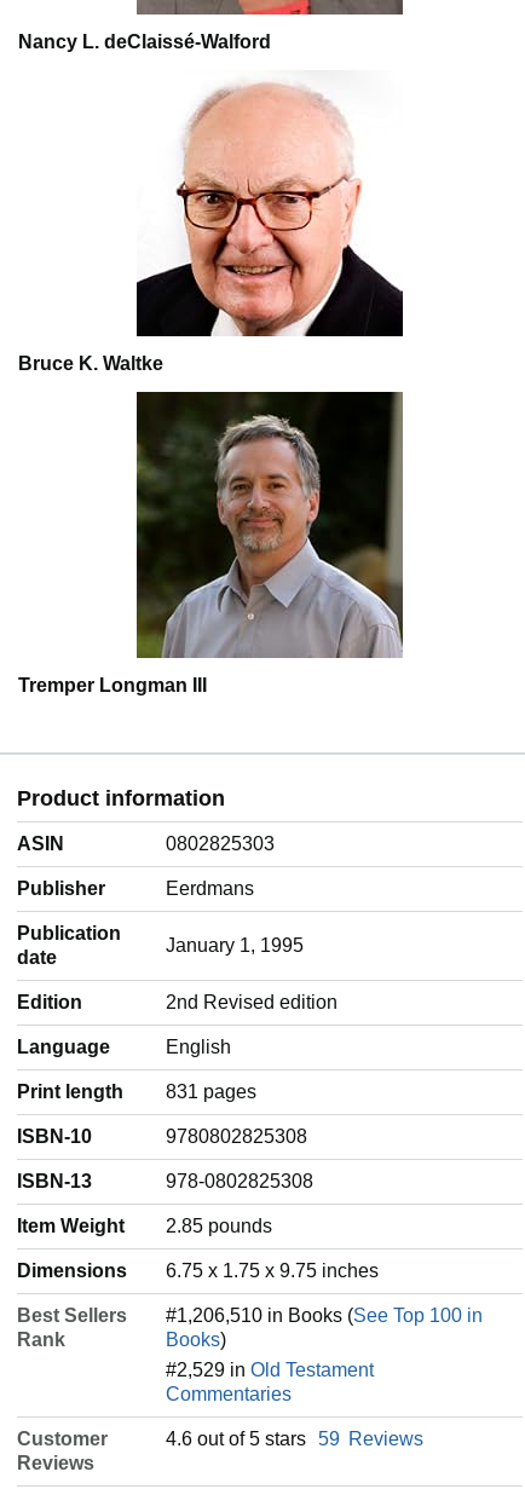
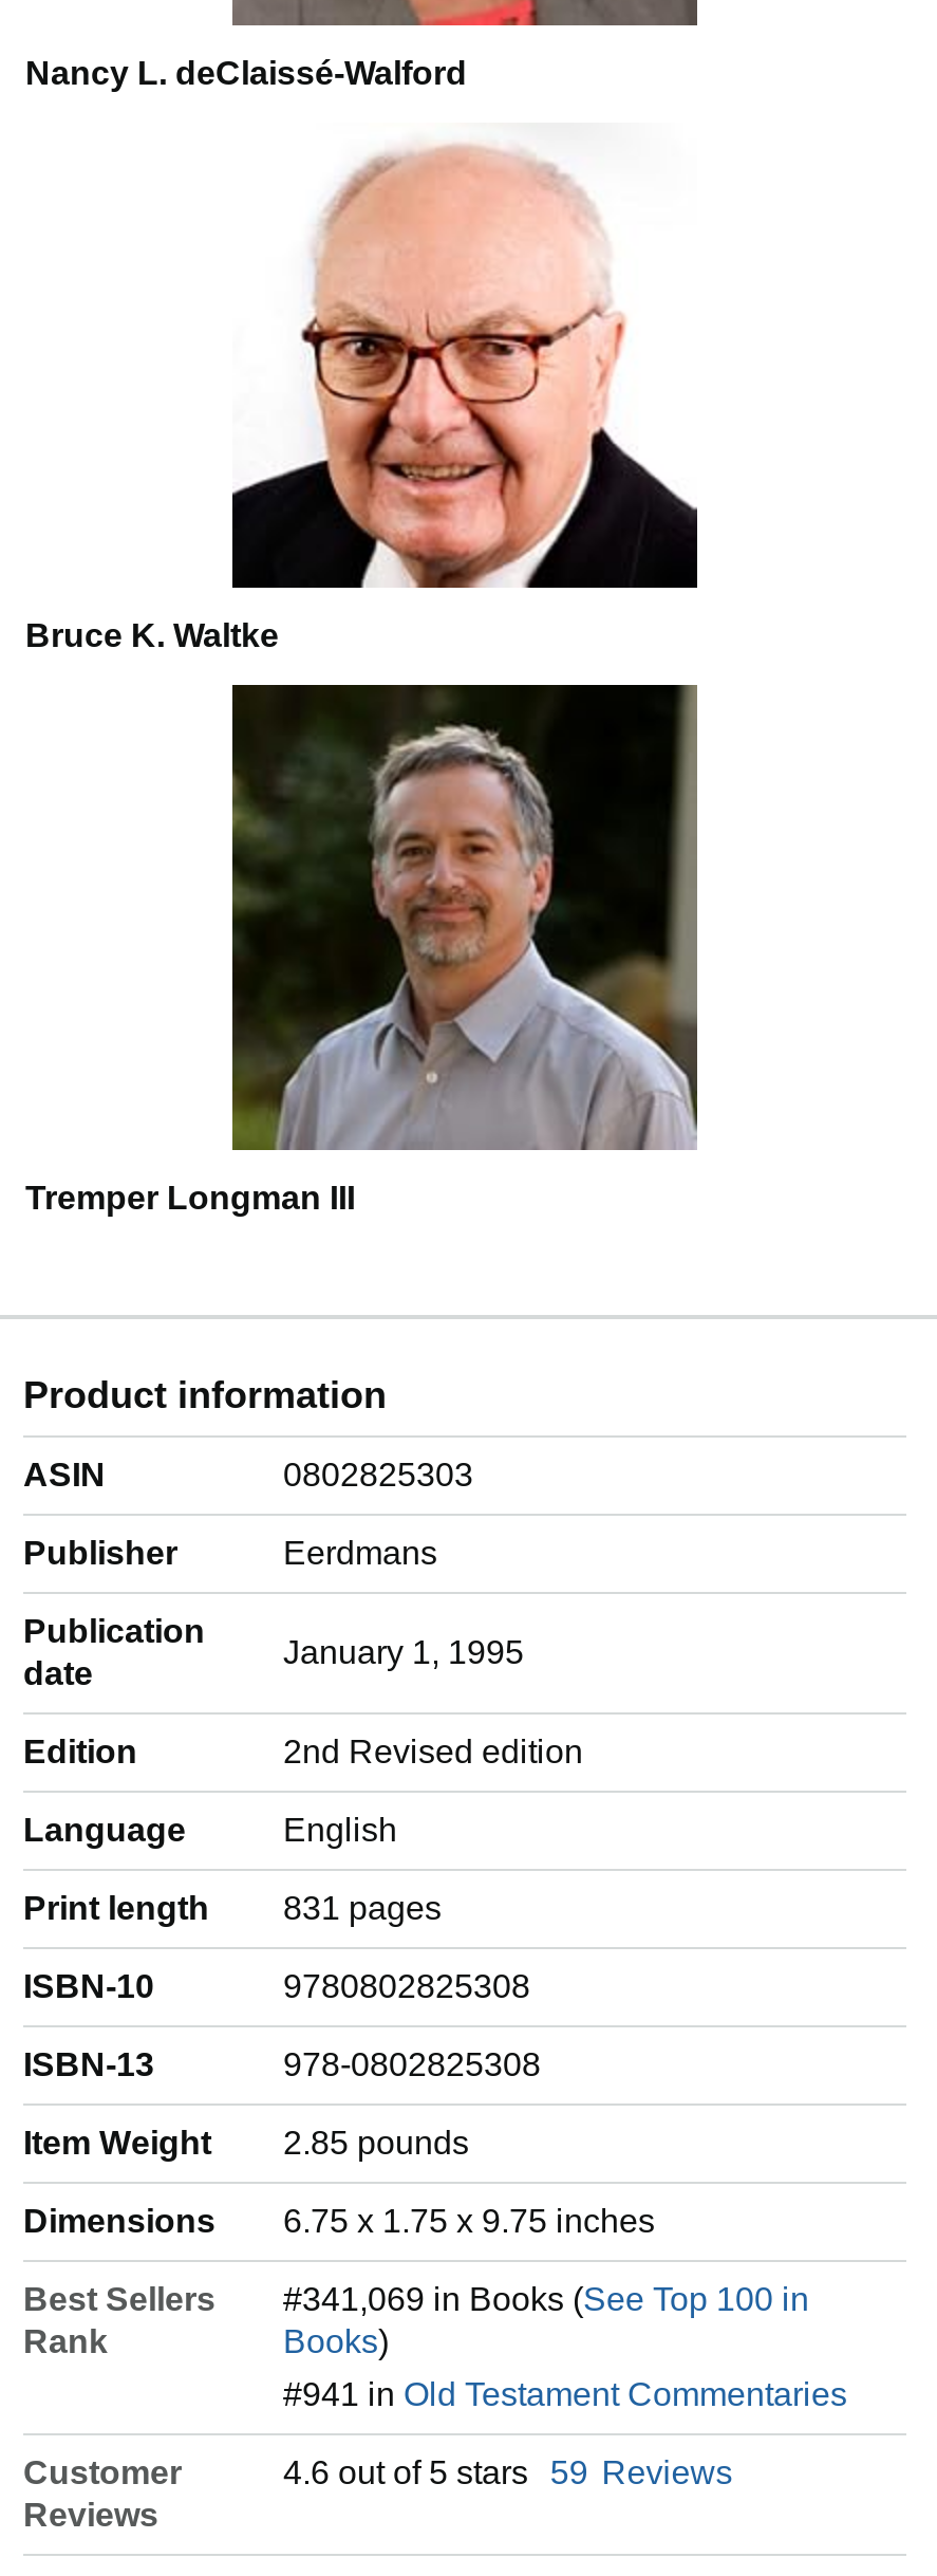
- #1,206,510 in Books (See Top 100 in
+ #341,069 in Books (See Top 100 in

- #2,529 in Old Testament
- Commentaries
+ #941 in Old Testament Commentaries
